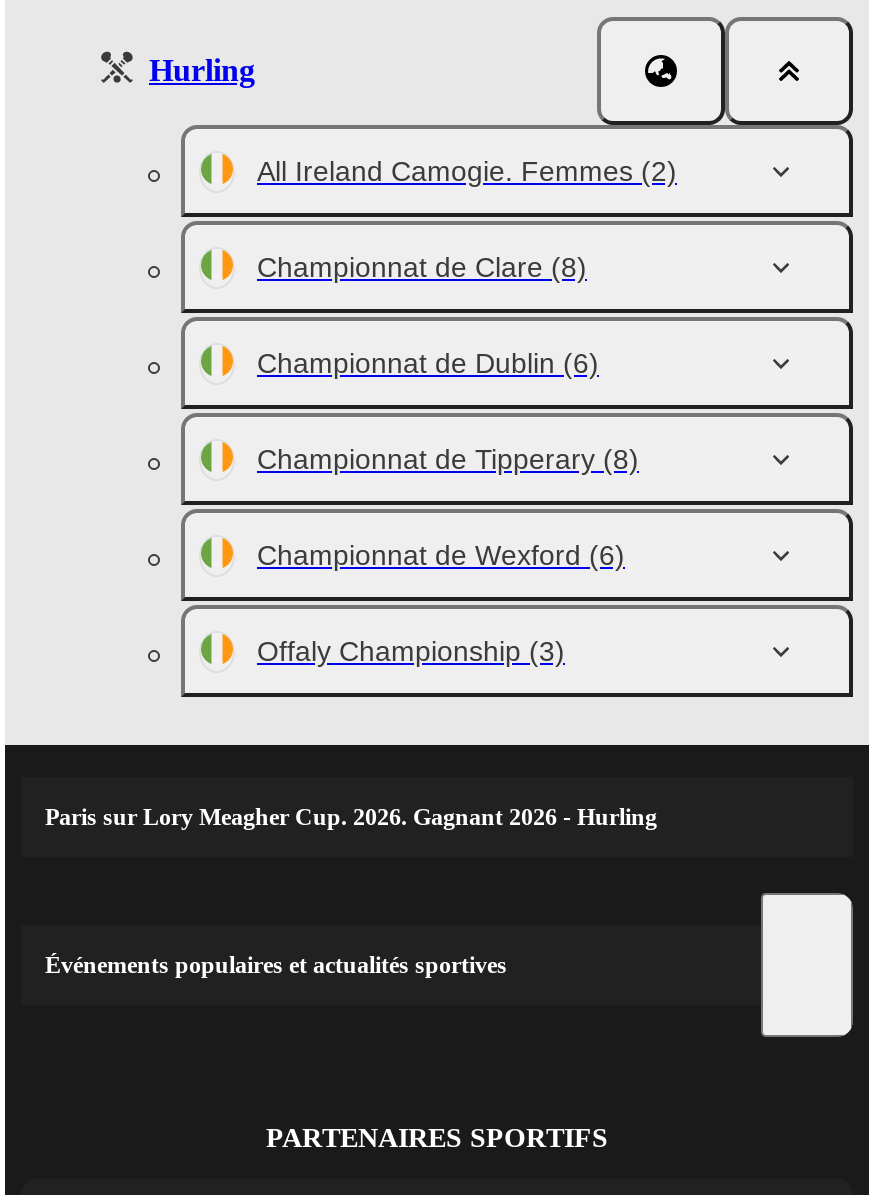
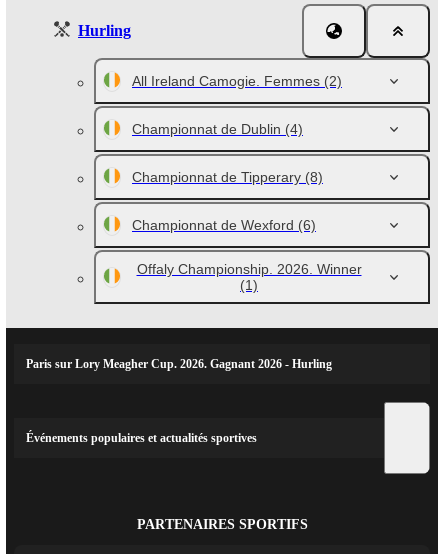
- Championnat de Clare (8)
- Championnat de Dublin (6)
+ Championnat de Dublin (4)

- Offaly Championship (3)
+ Offaly Championship. 2026. Winner
+ (1)
